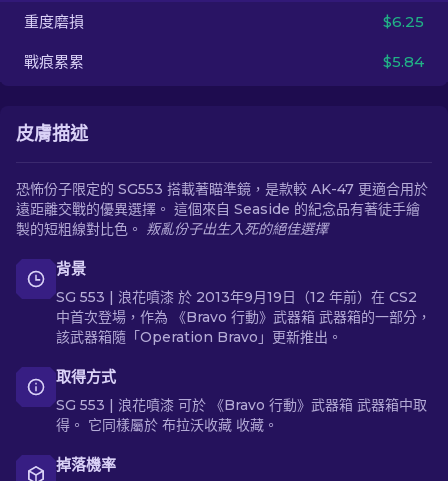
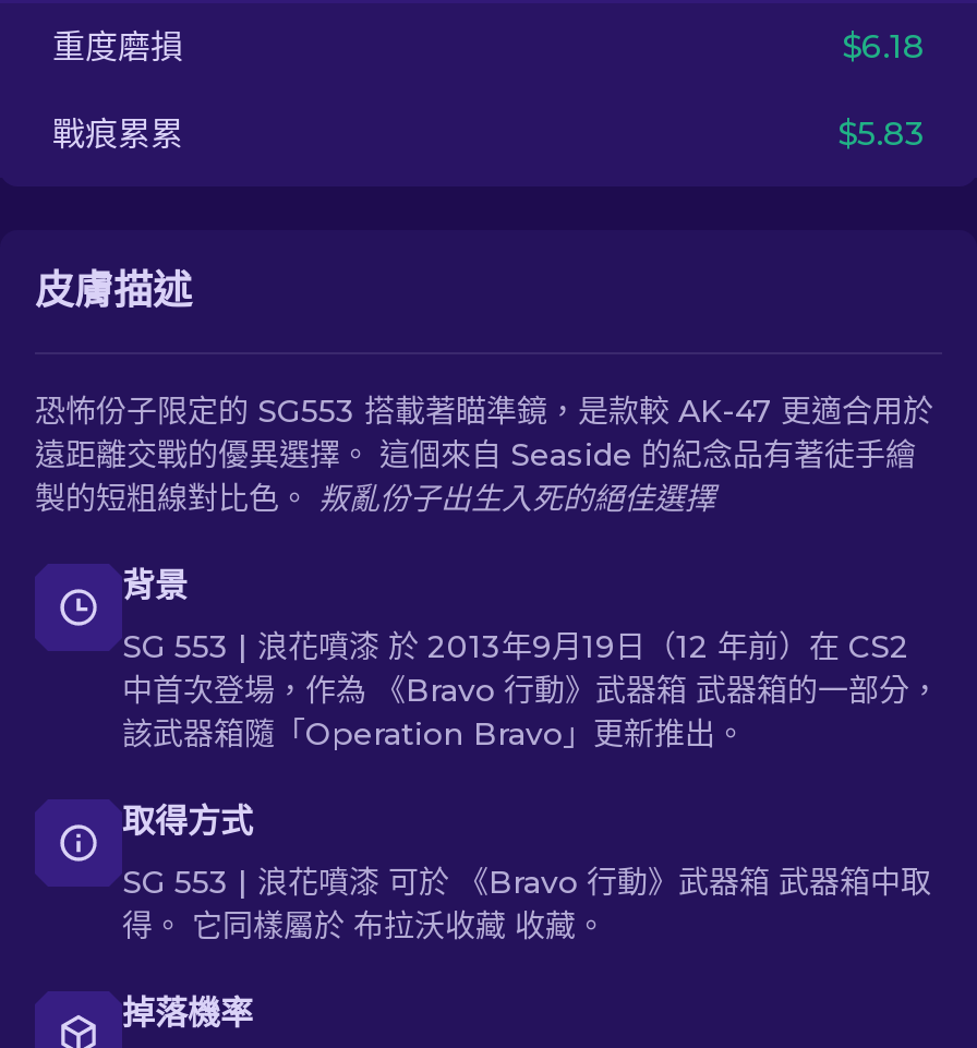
- $6.25
+ $6.18

- $5.84
+ $5.83
